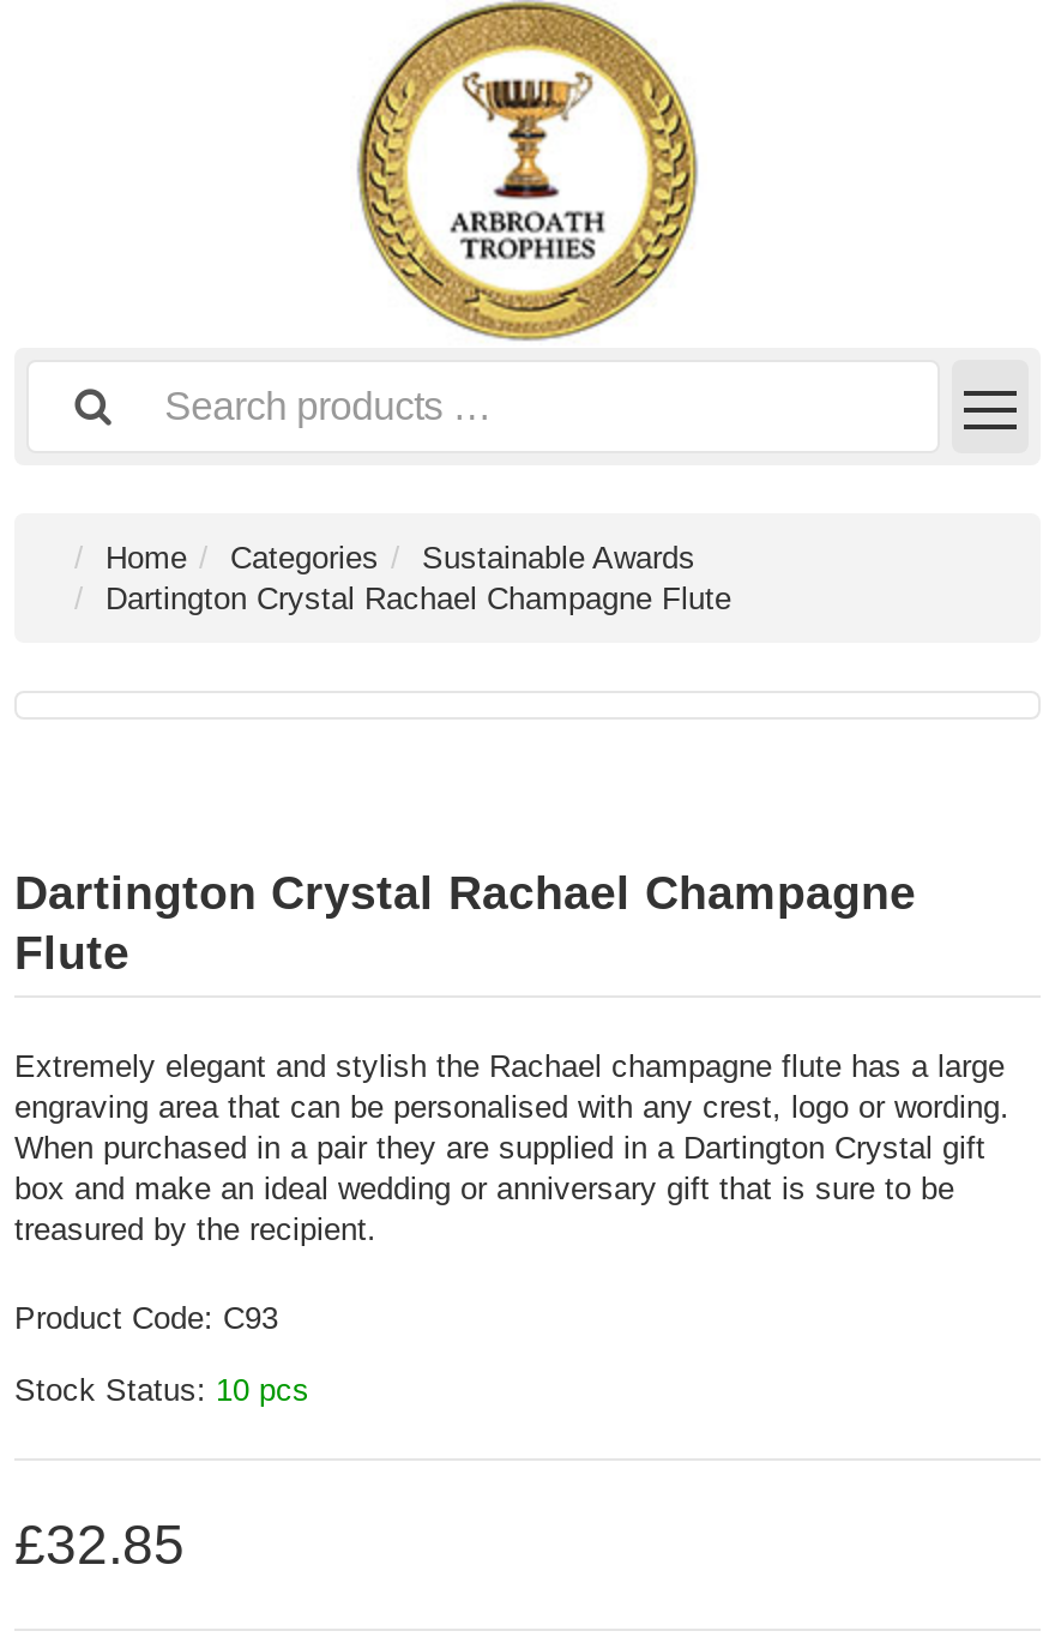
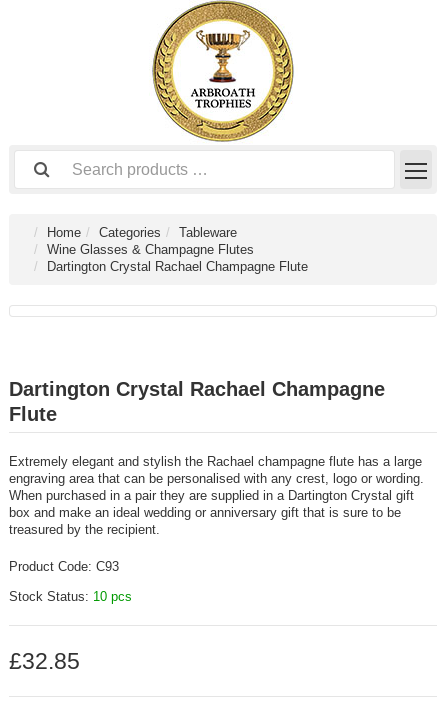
- Sustainable Awards
+ Tableware
+ Wine Glasses & Champagne Flutes
